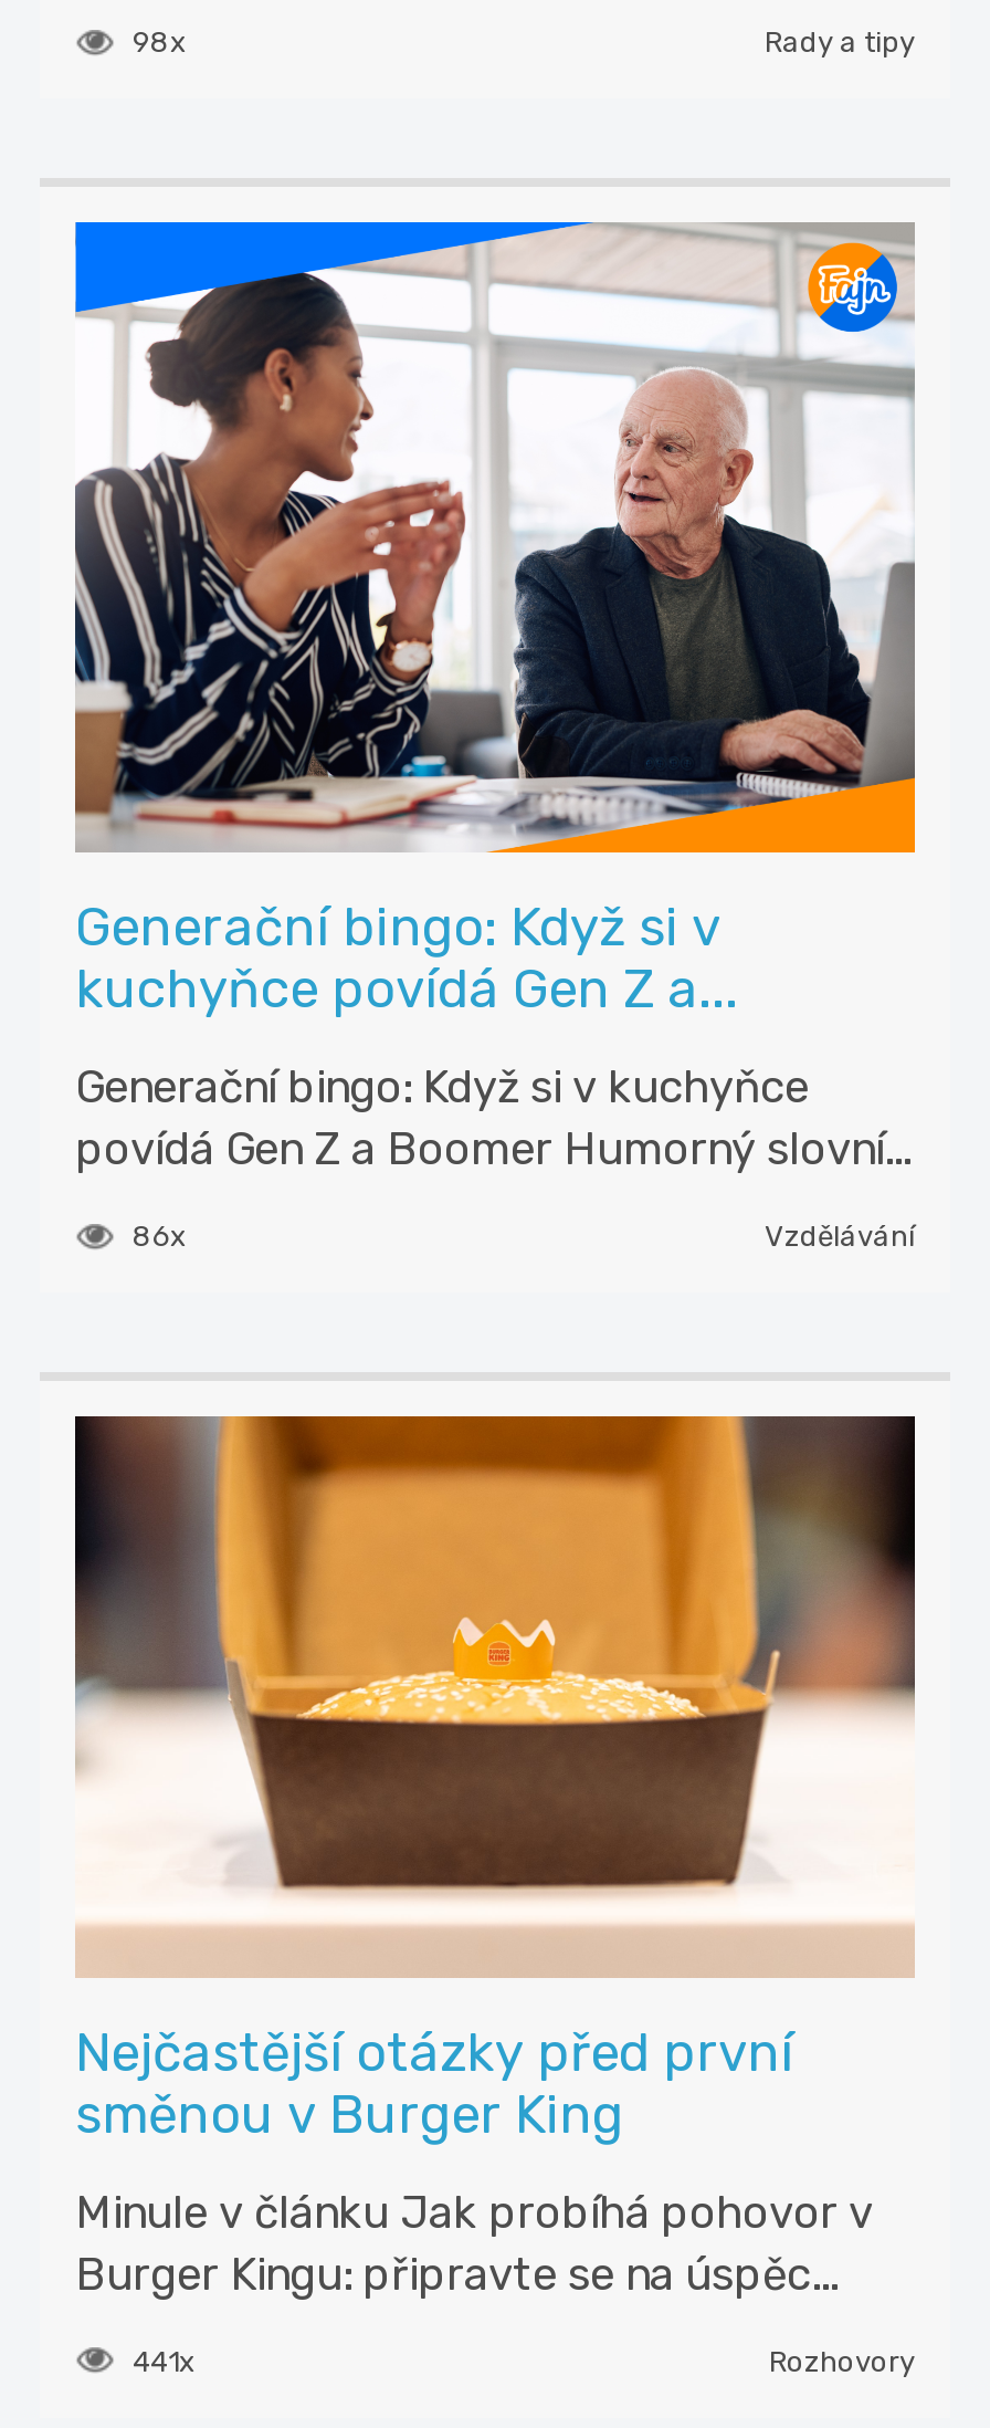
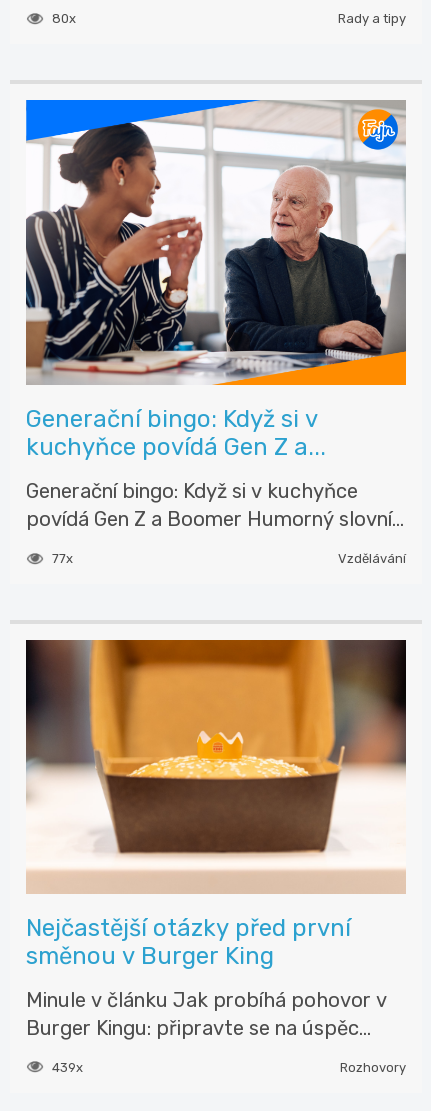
- 98x
+ 80x

- 86x
+ 77x

- 441x
+ 439x
